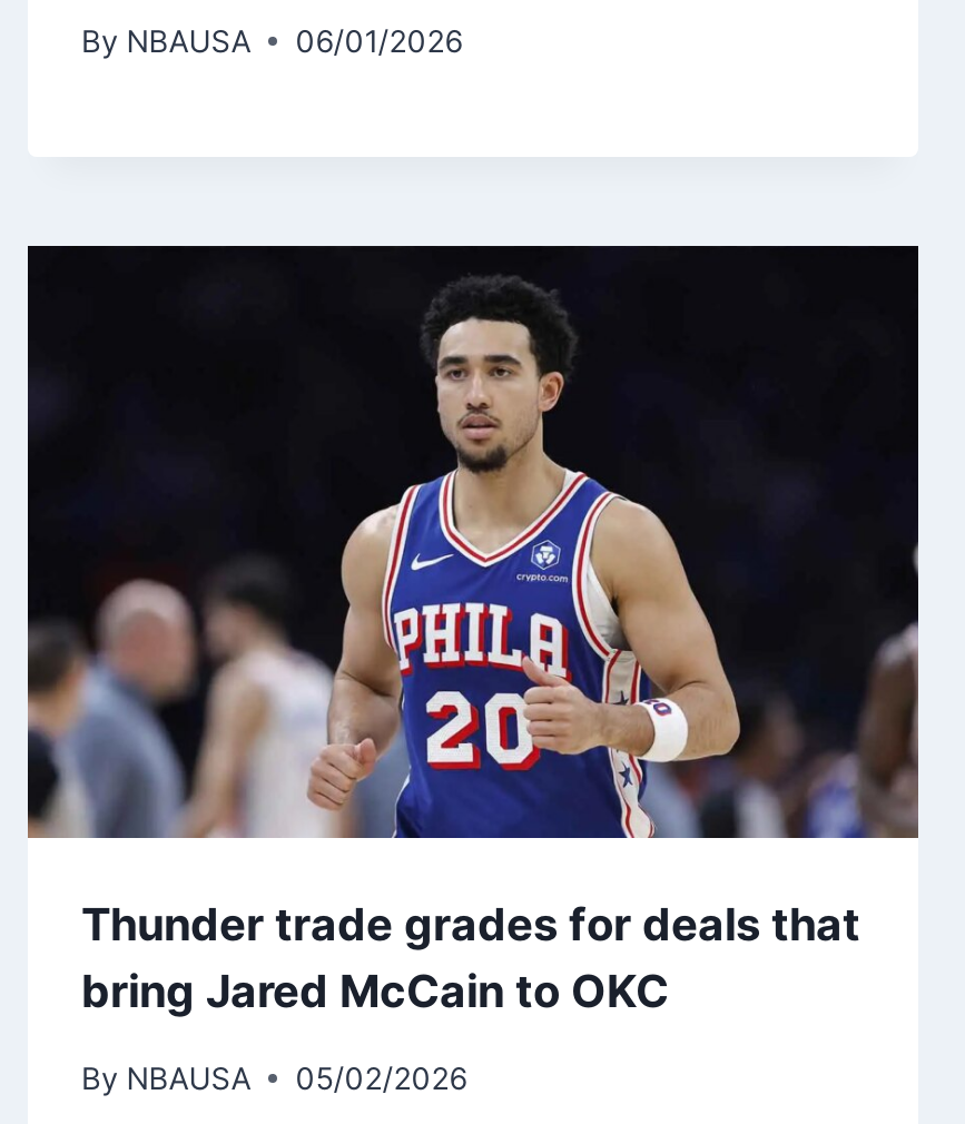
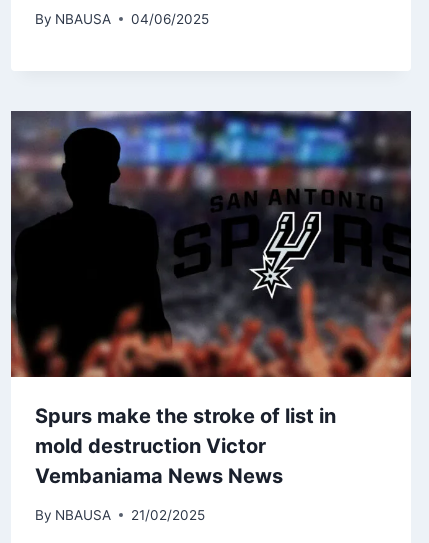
- By NBAUSA 06/01/2026
+ By NBAUSA 04/06/2025

- [image]
- Thunder trade grades for deals that
- bring Jared McCain to OKC
+ [image]
+ Spurs make the stroke of list in
+ mold destruction Victor
+ Vembaniama News News

- By NBAUSA 05/02/2026
+ By NBAUSA 21/02/2025
